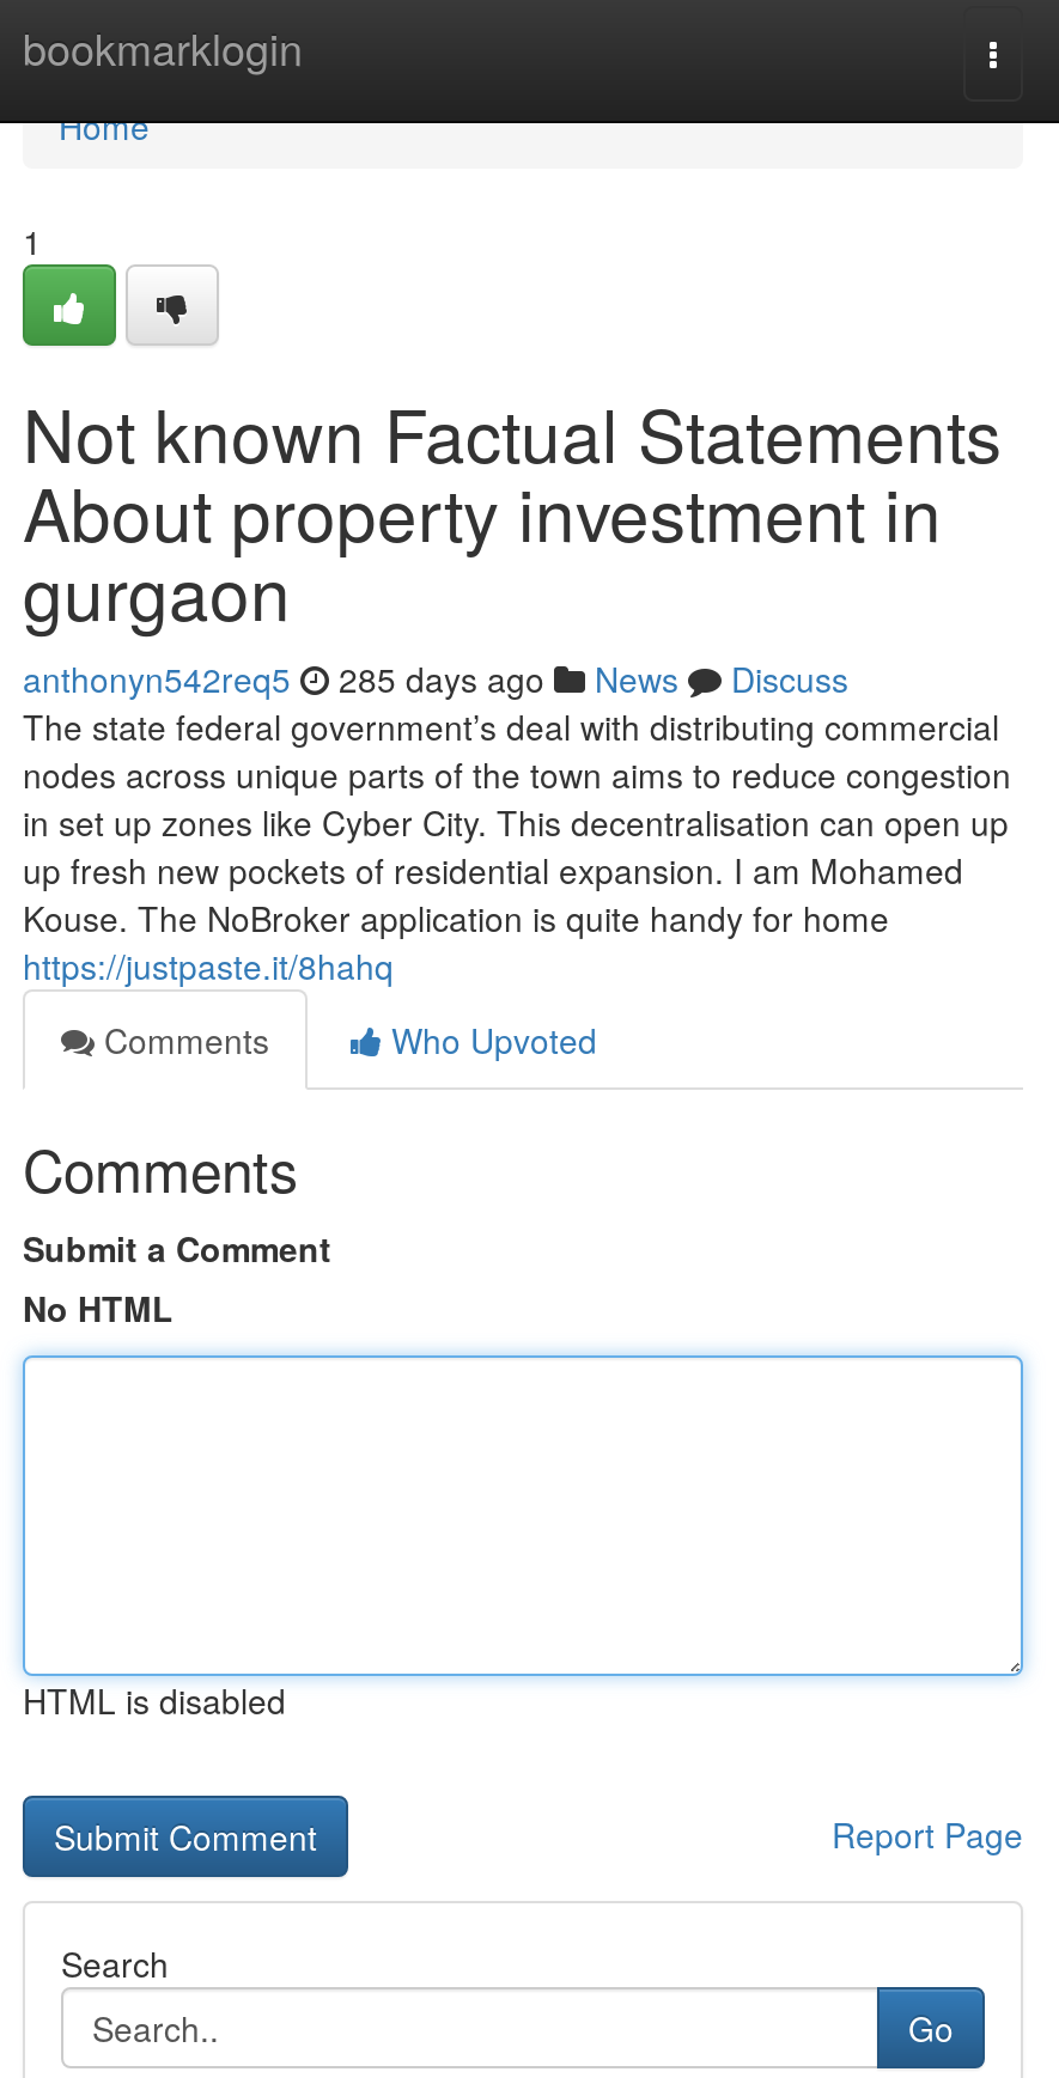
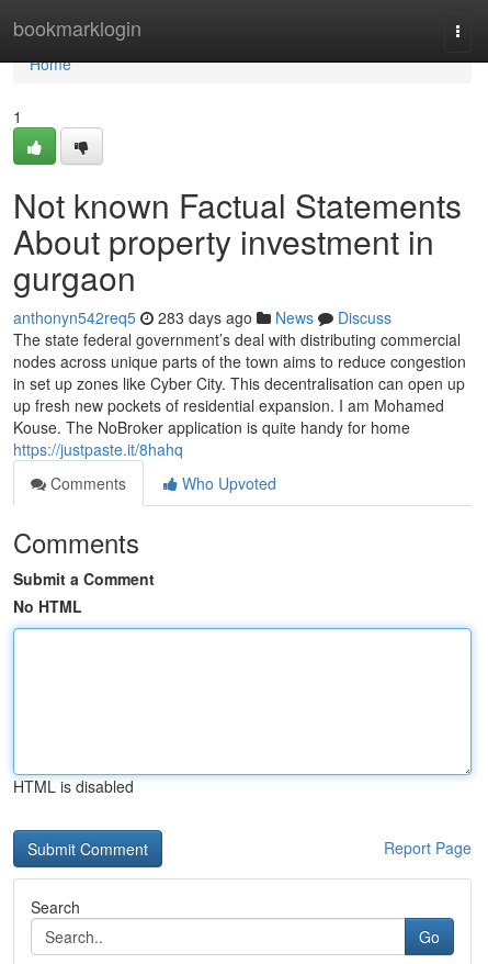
- anthonyn542req5 285 days ago News Discuss
+ anthonyn542req5 283 days ago News Discuss
